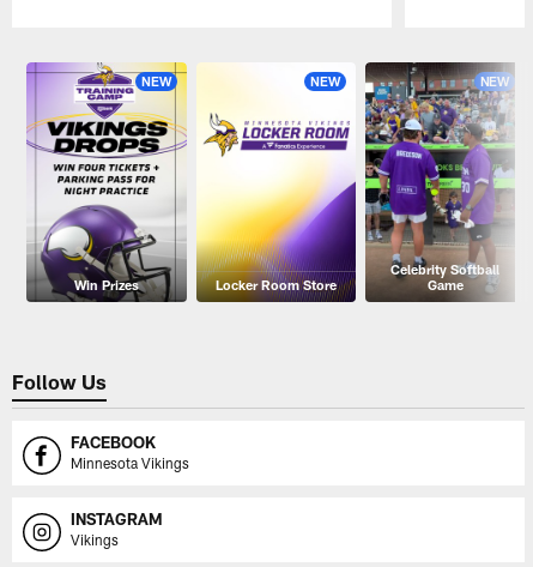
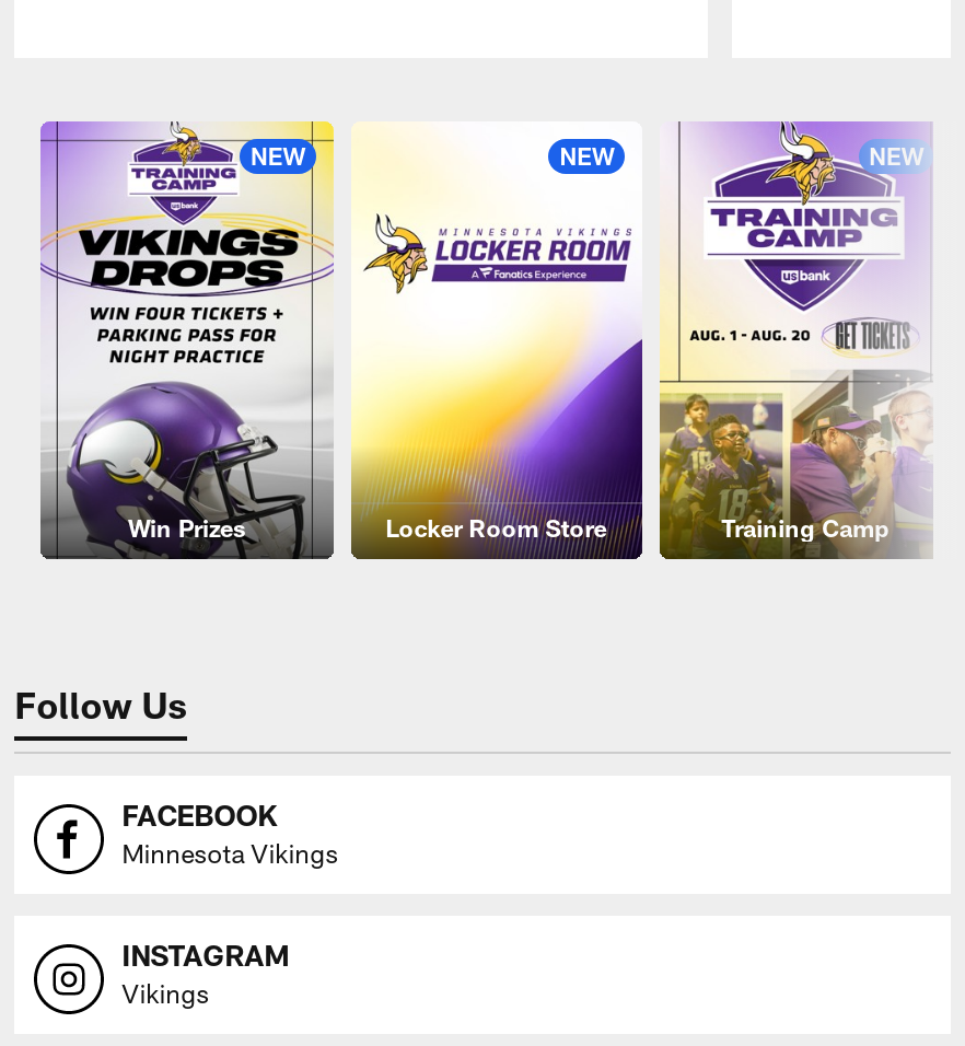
- [image]
- Celebrity Softball
- Game
+ [image]
+ Training Camp
